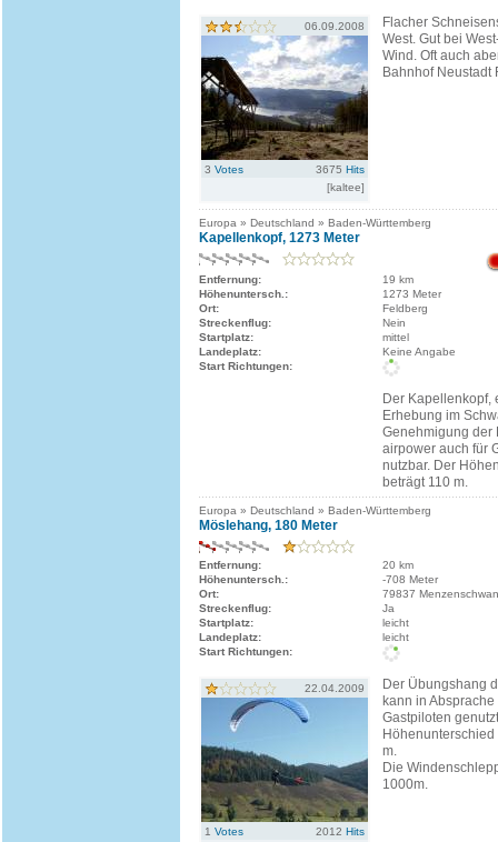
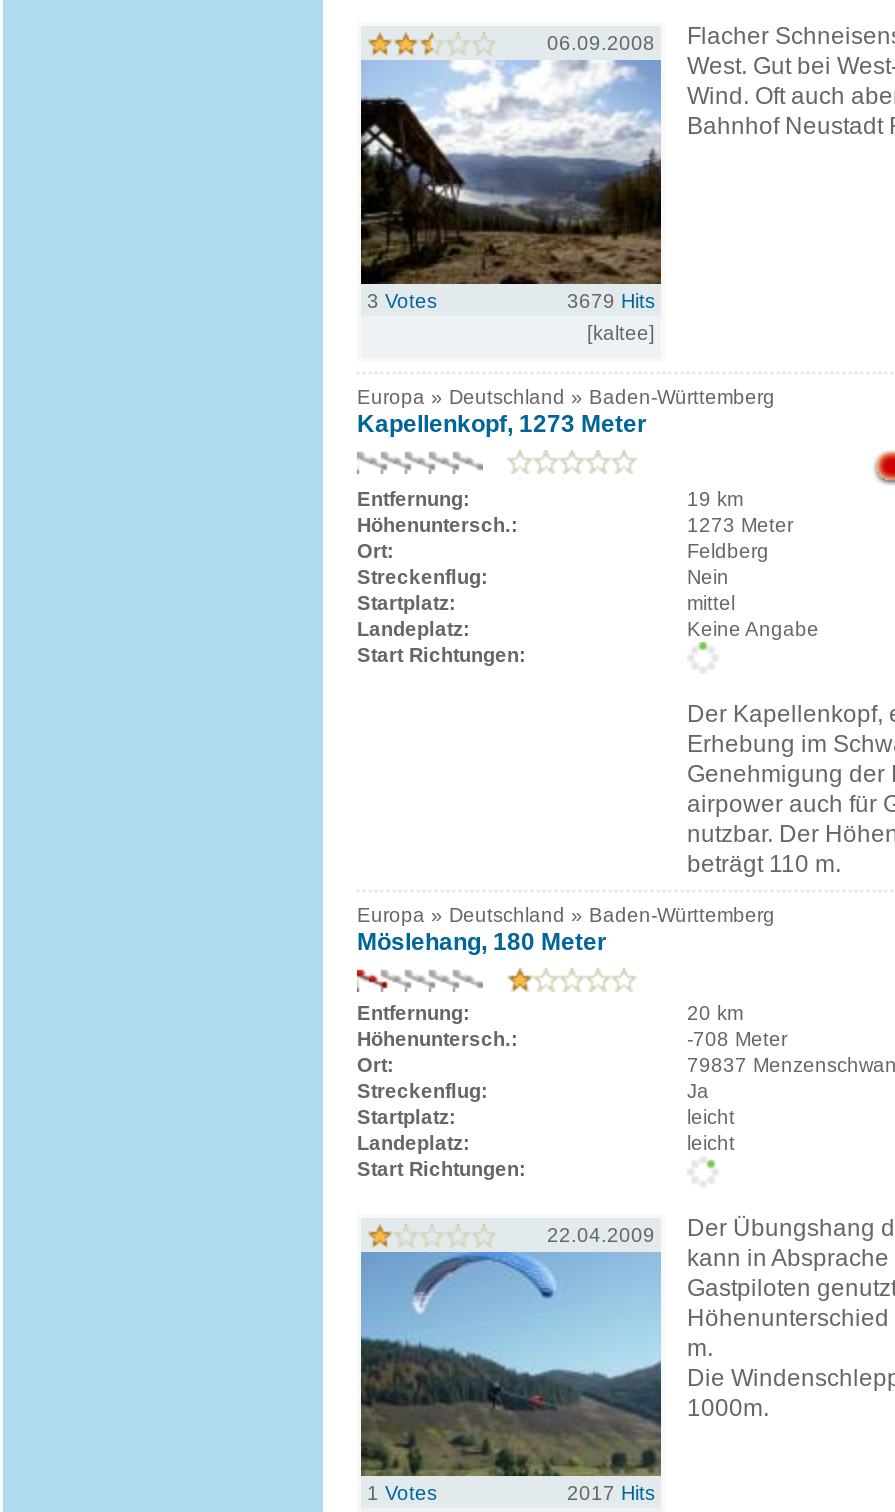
- 3675 Hits
+ 3679 Hits

- 2012 Hits
+ 2017 Hits
